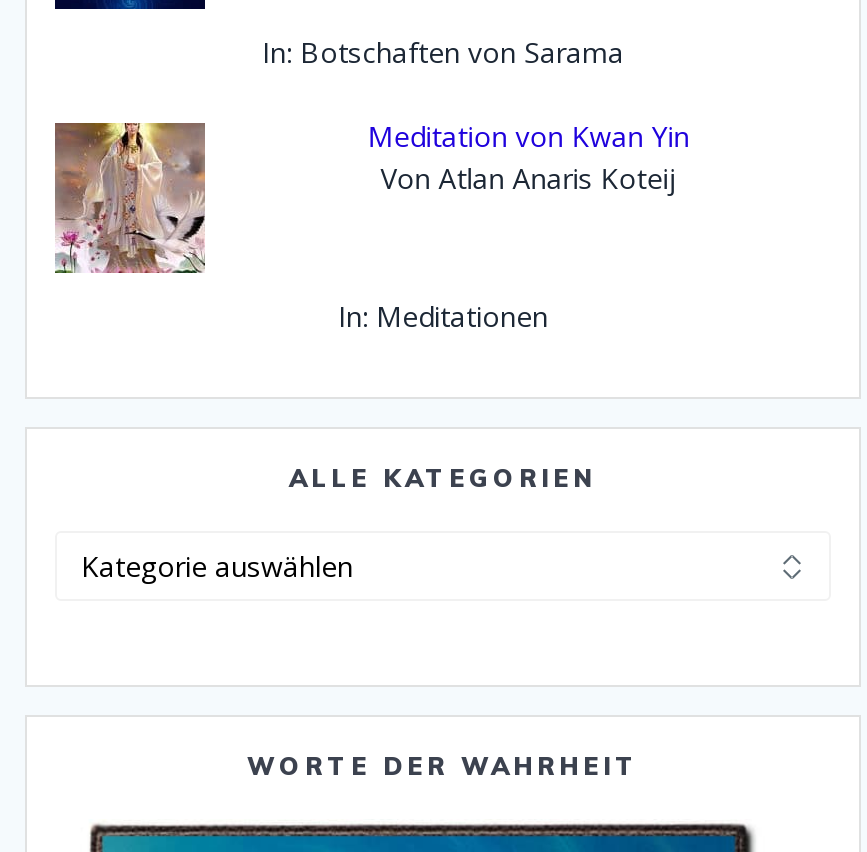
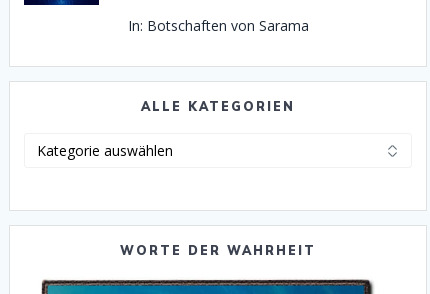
- [image]

- Meditation von Kwan Yin
- Von Atlan Anaris Koteij

- In: Meditationen
